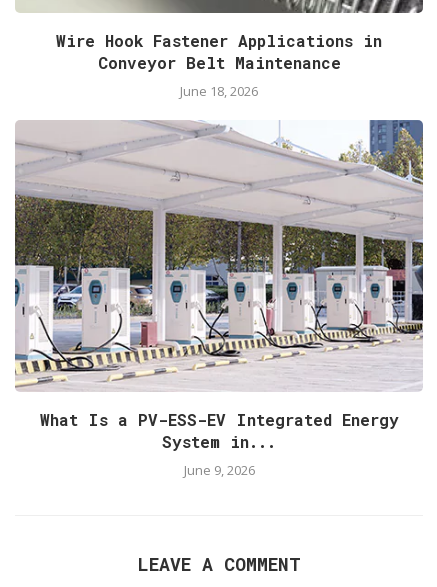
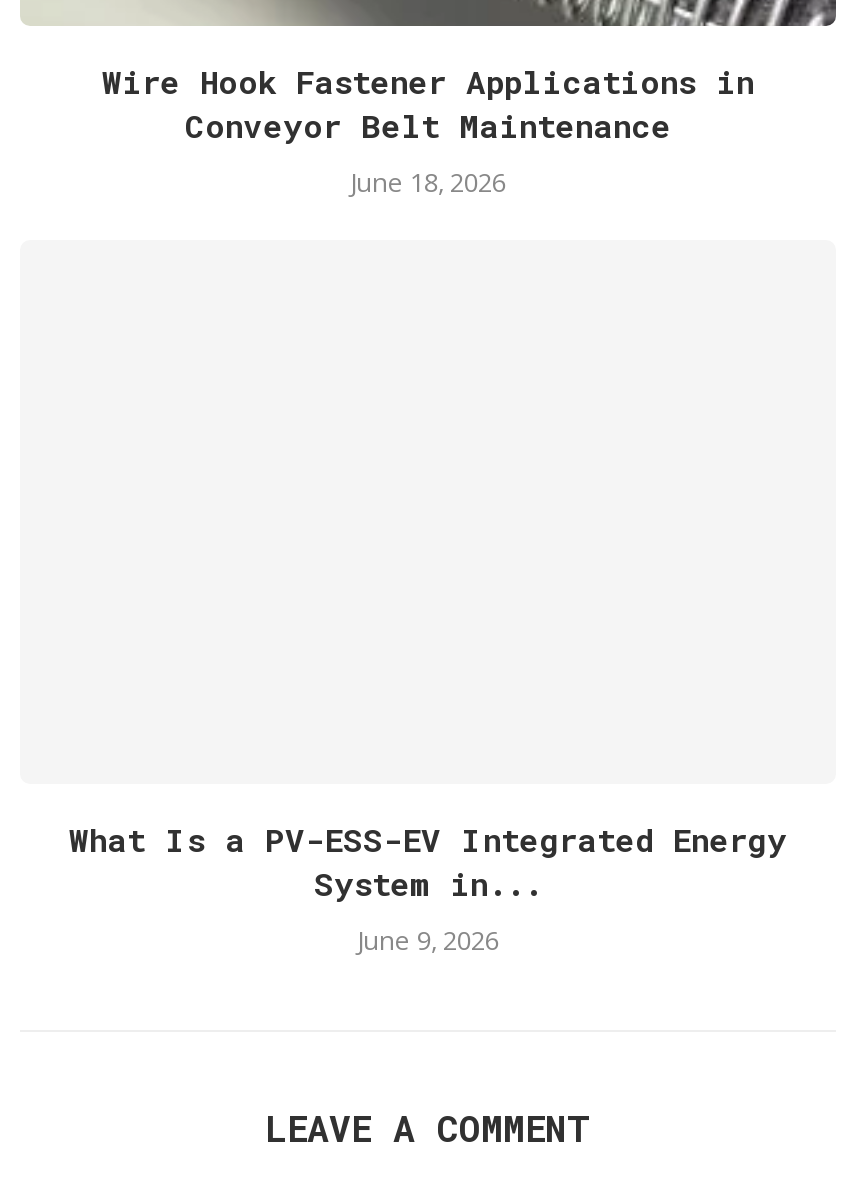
- [image]
